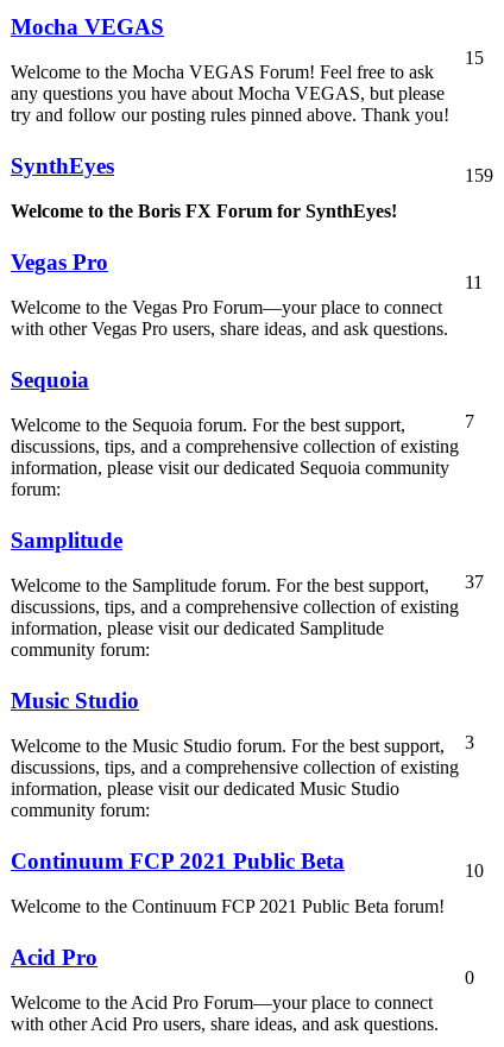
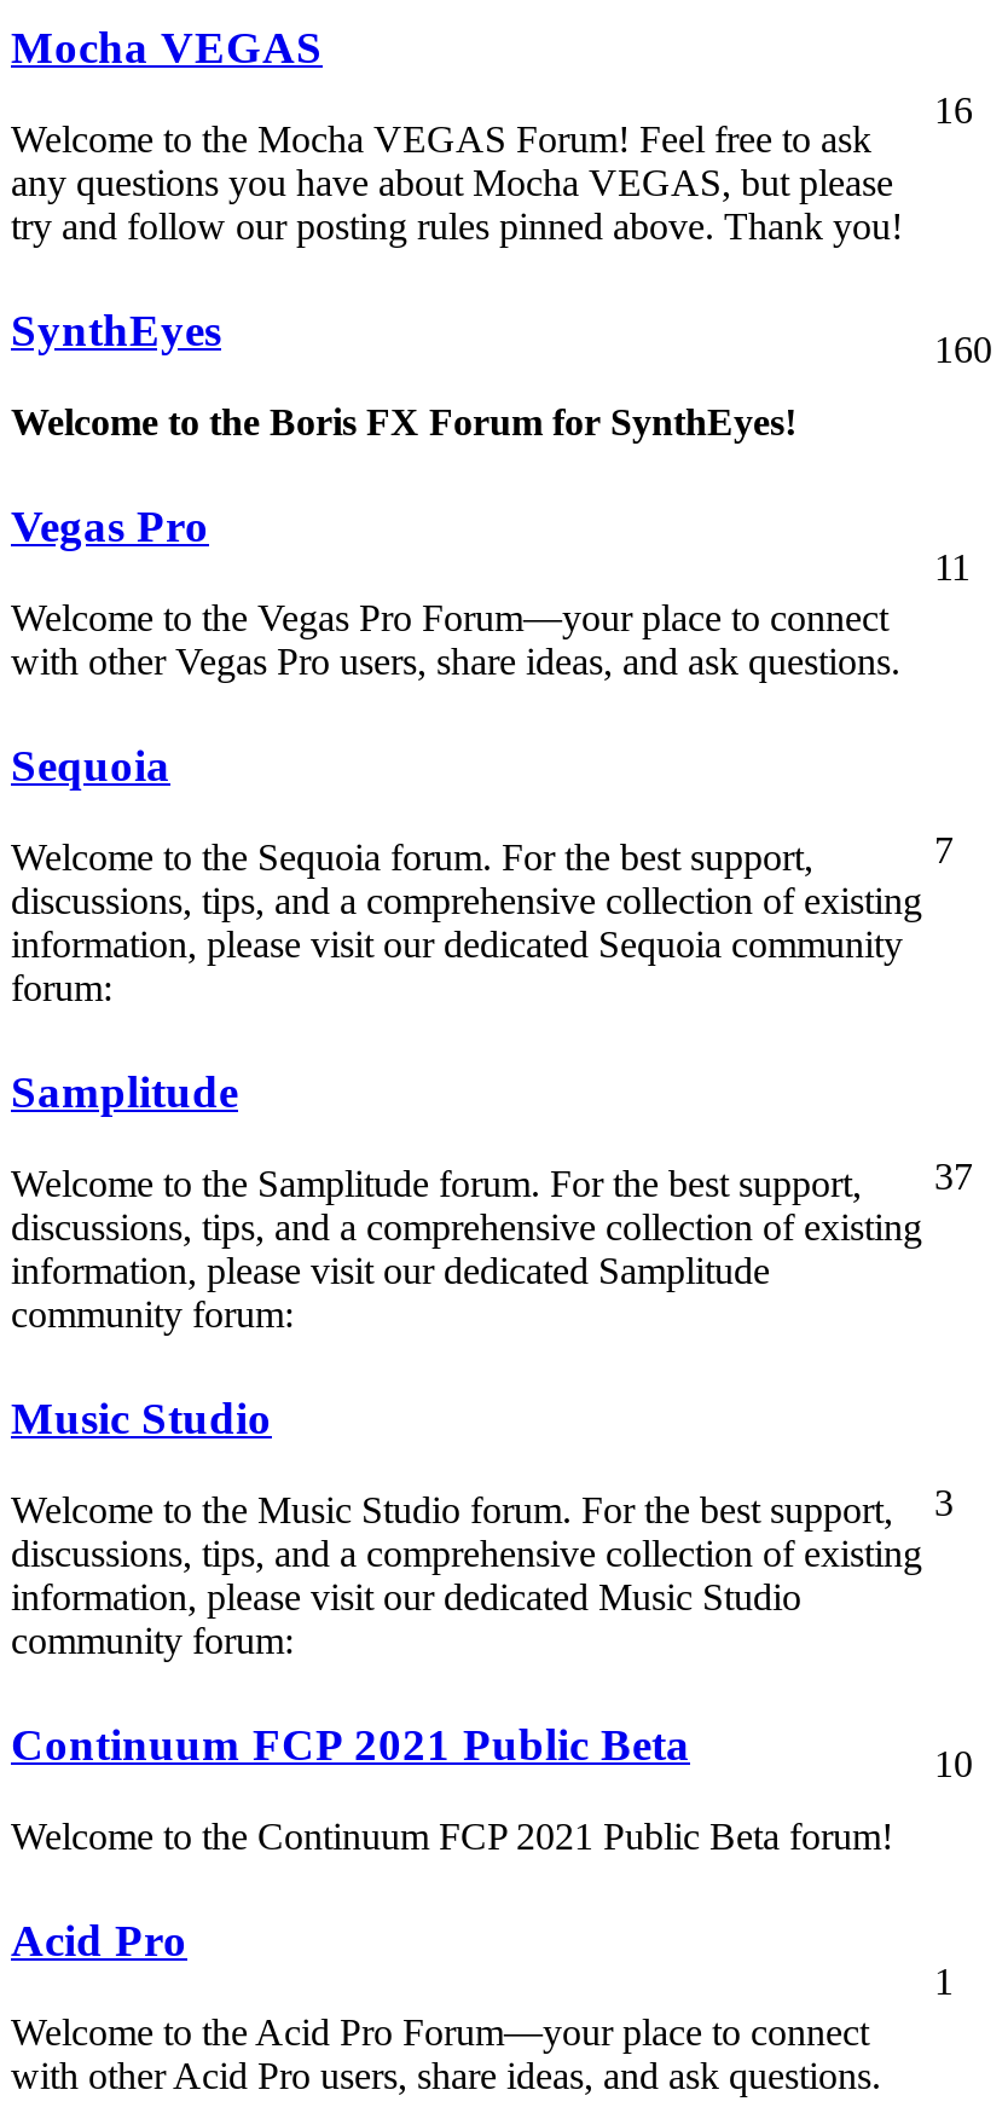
- 15
+ 16

- 159
+ 160

- 0
+ 1
